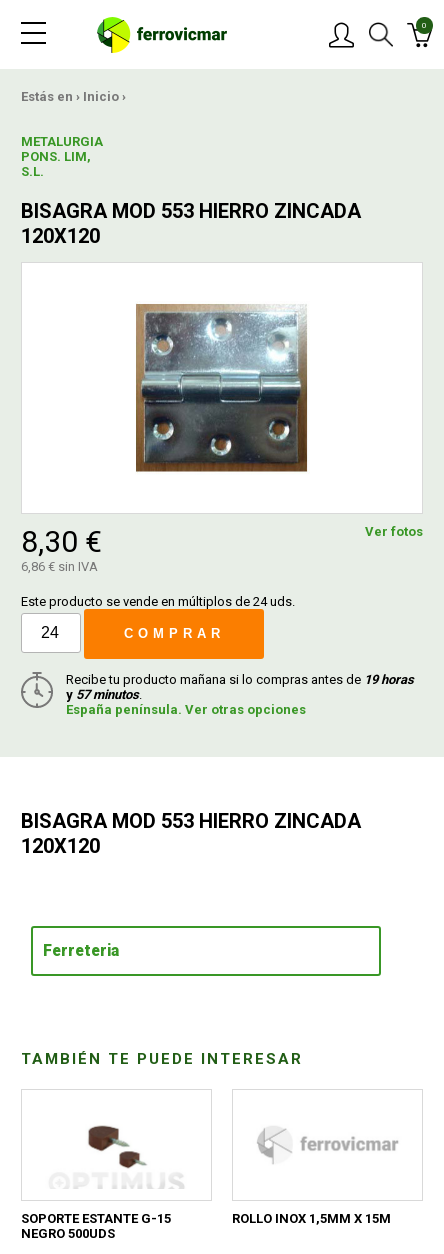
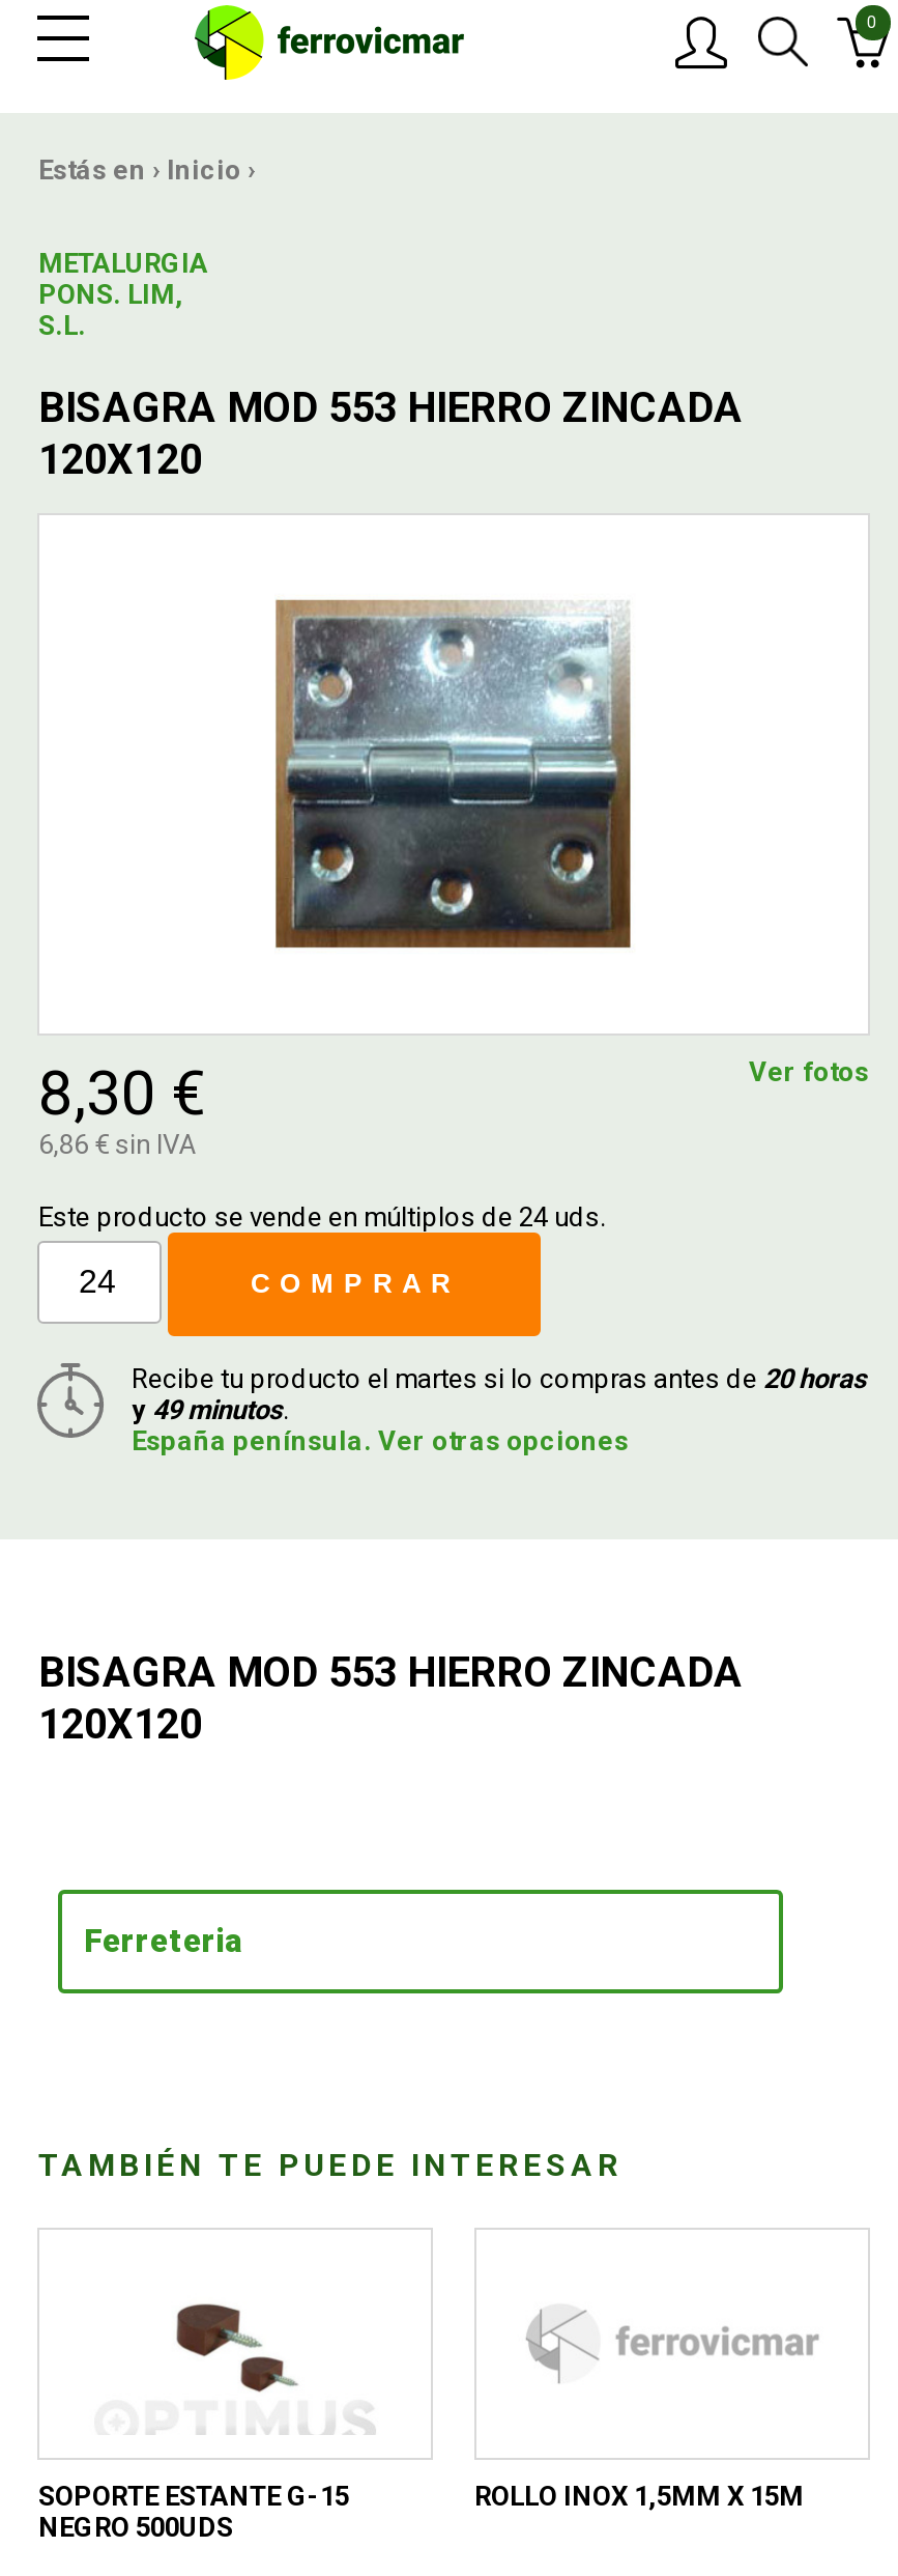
- Recibe tu producto mañana si lo compras antes de 19 horas
- y 57 minutos.
+ Recibe tu producto el martes si lo compras antes de 20 horas
+ y 49 minutos.
